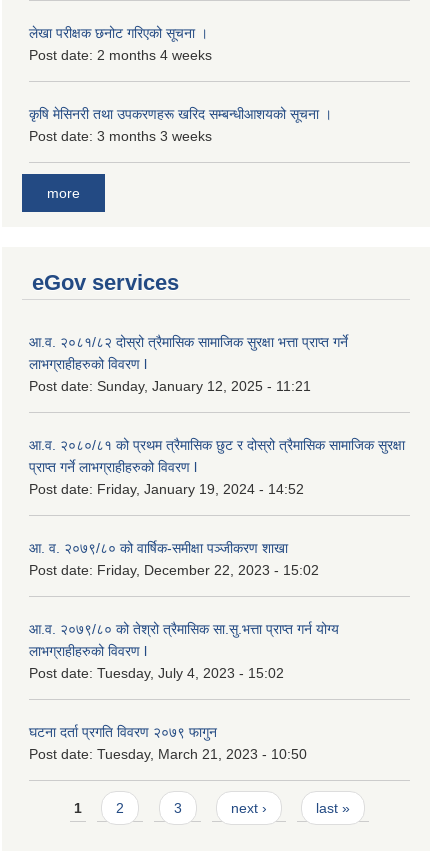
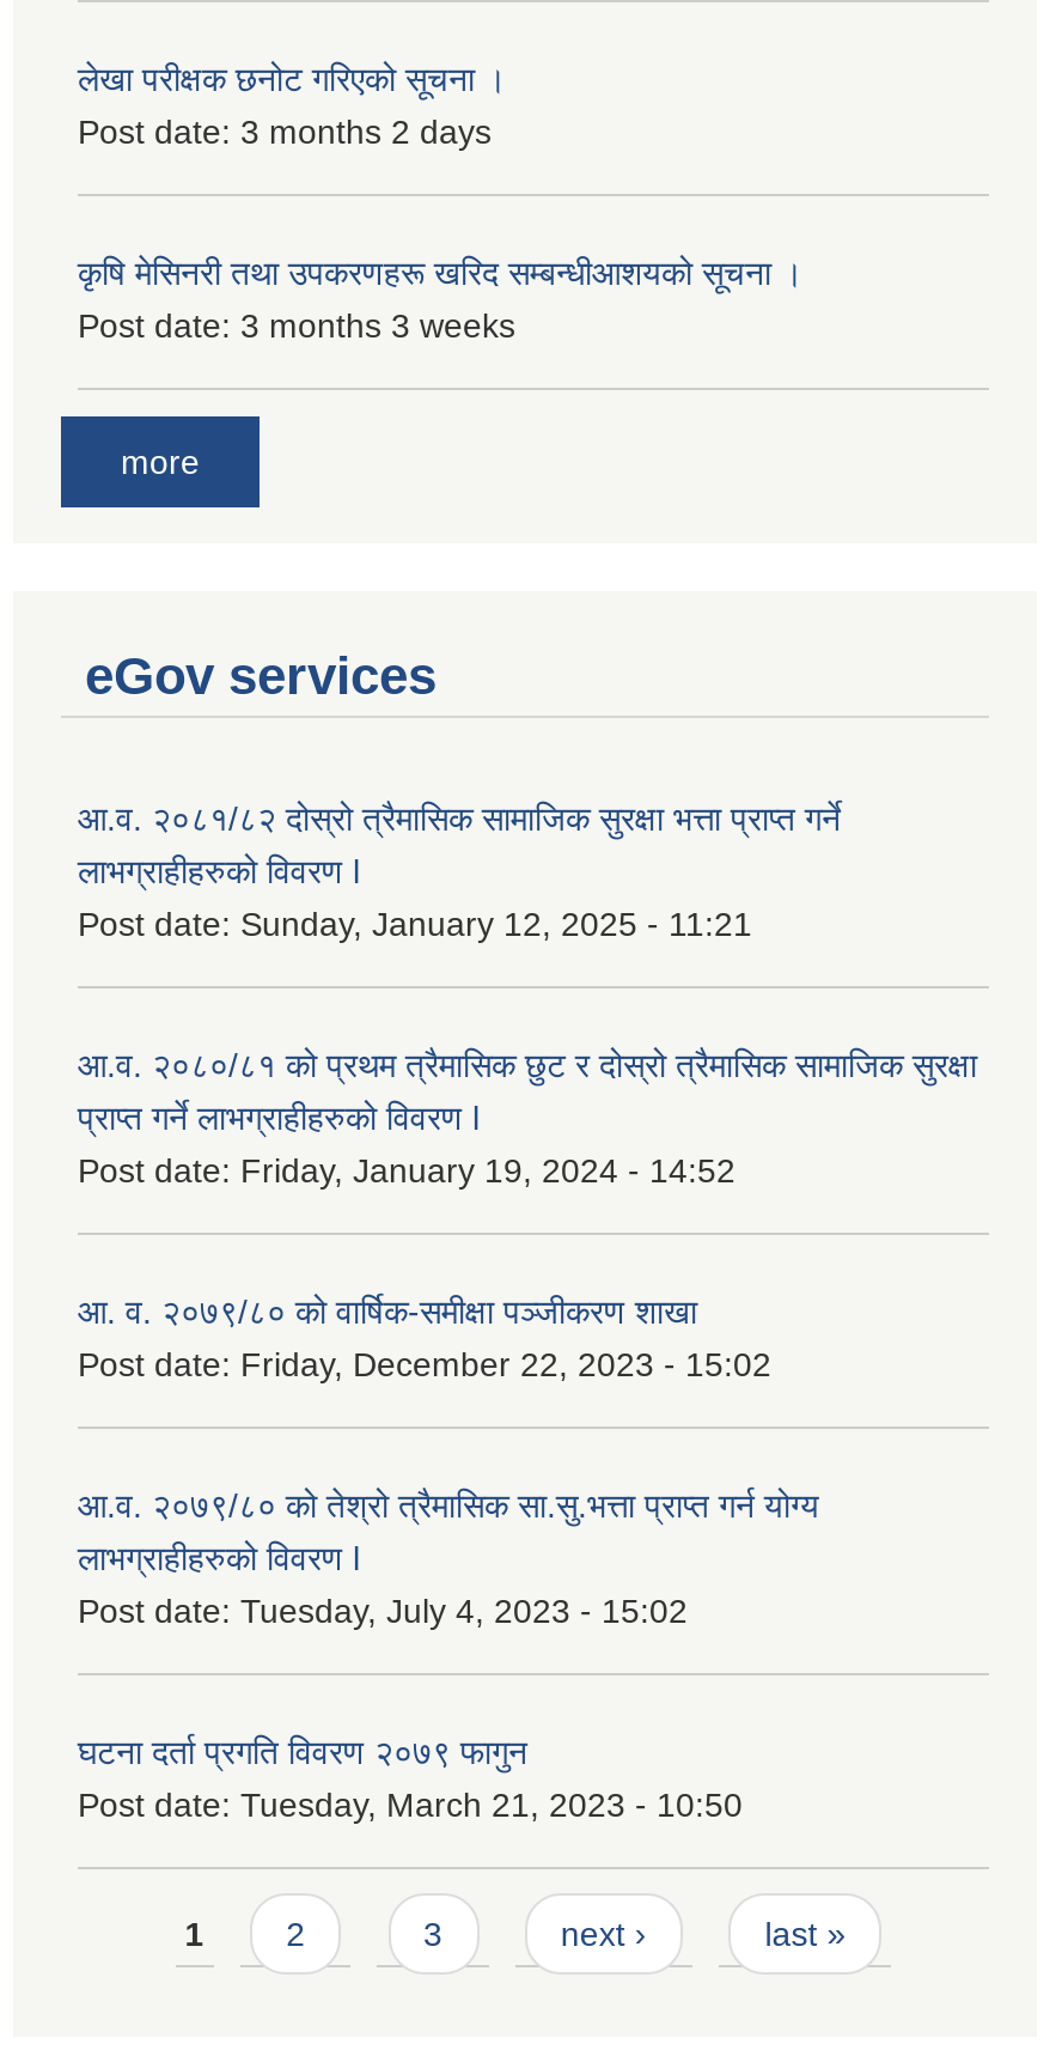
- Post date: 2 months 4 weeks
+ Post date: 3 months 2 days
